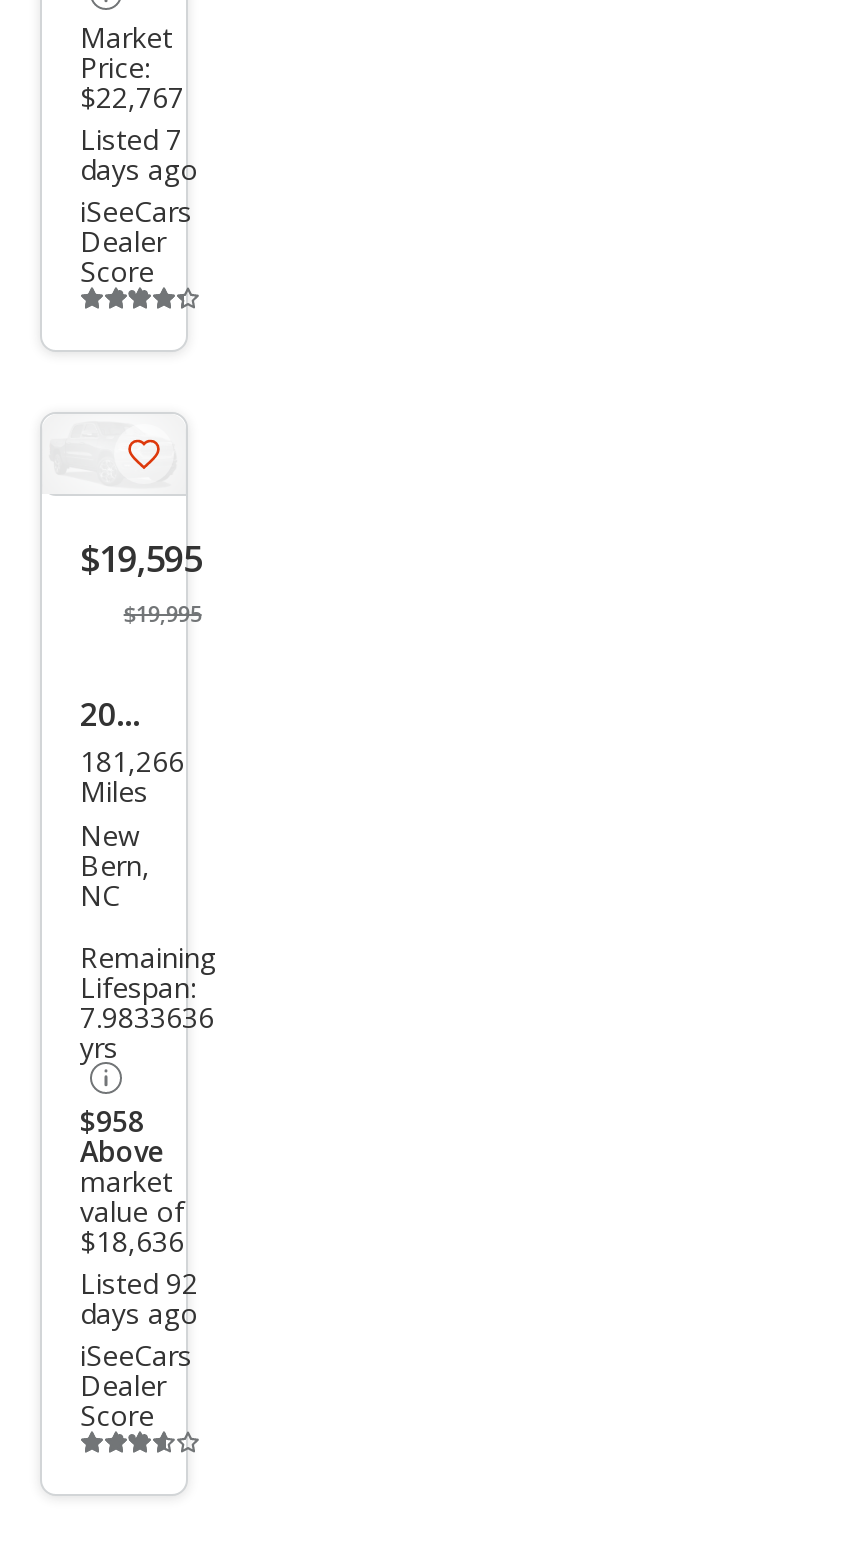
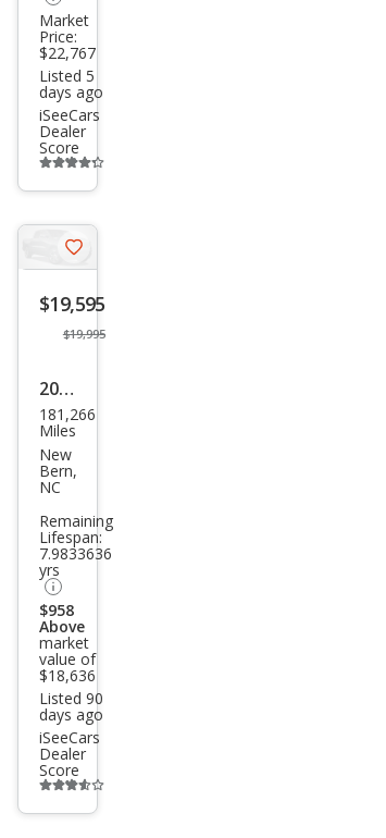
- Listed 7
+ Listed 5

- Listed 92
+ Listed 90
